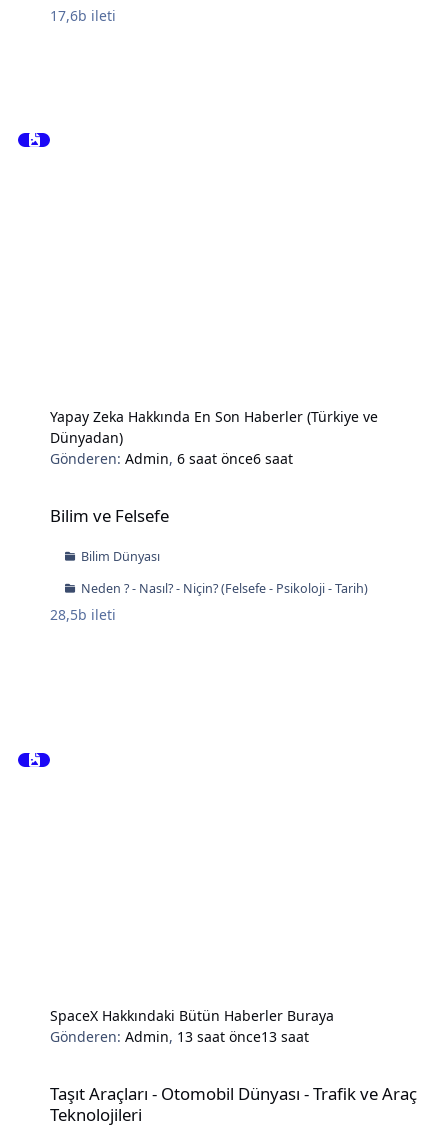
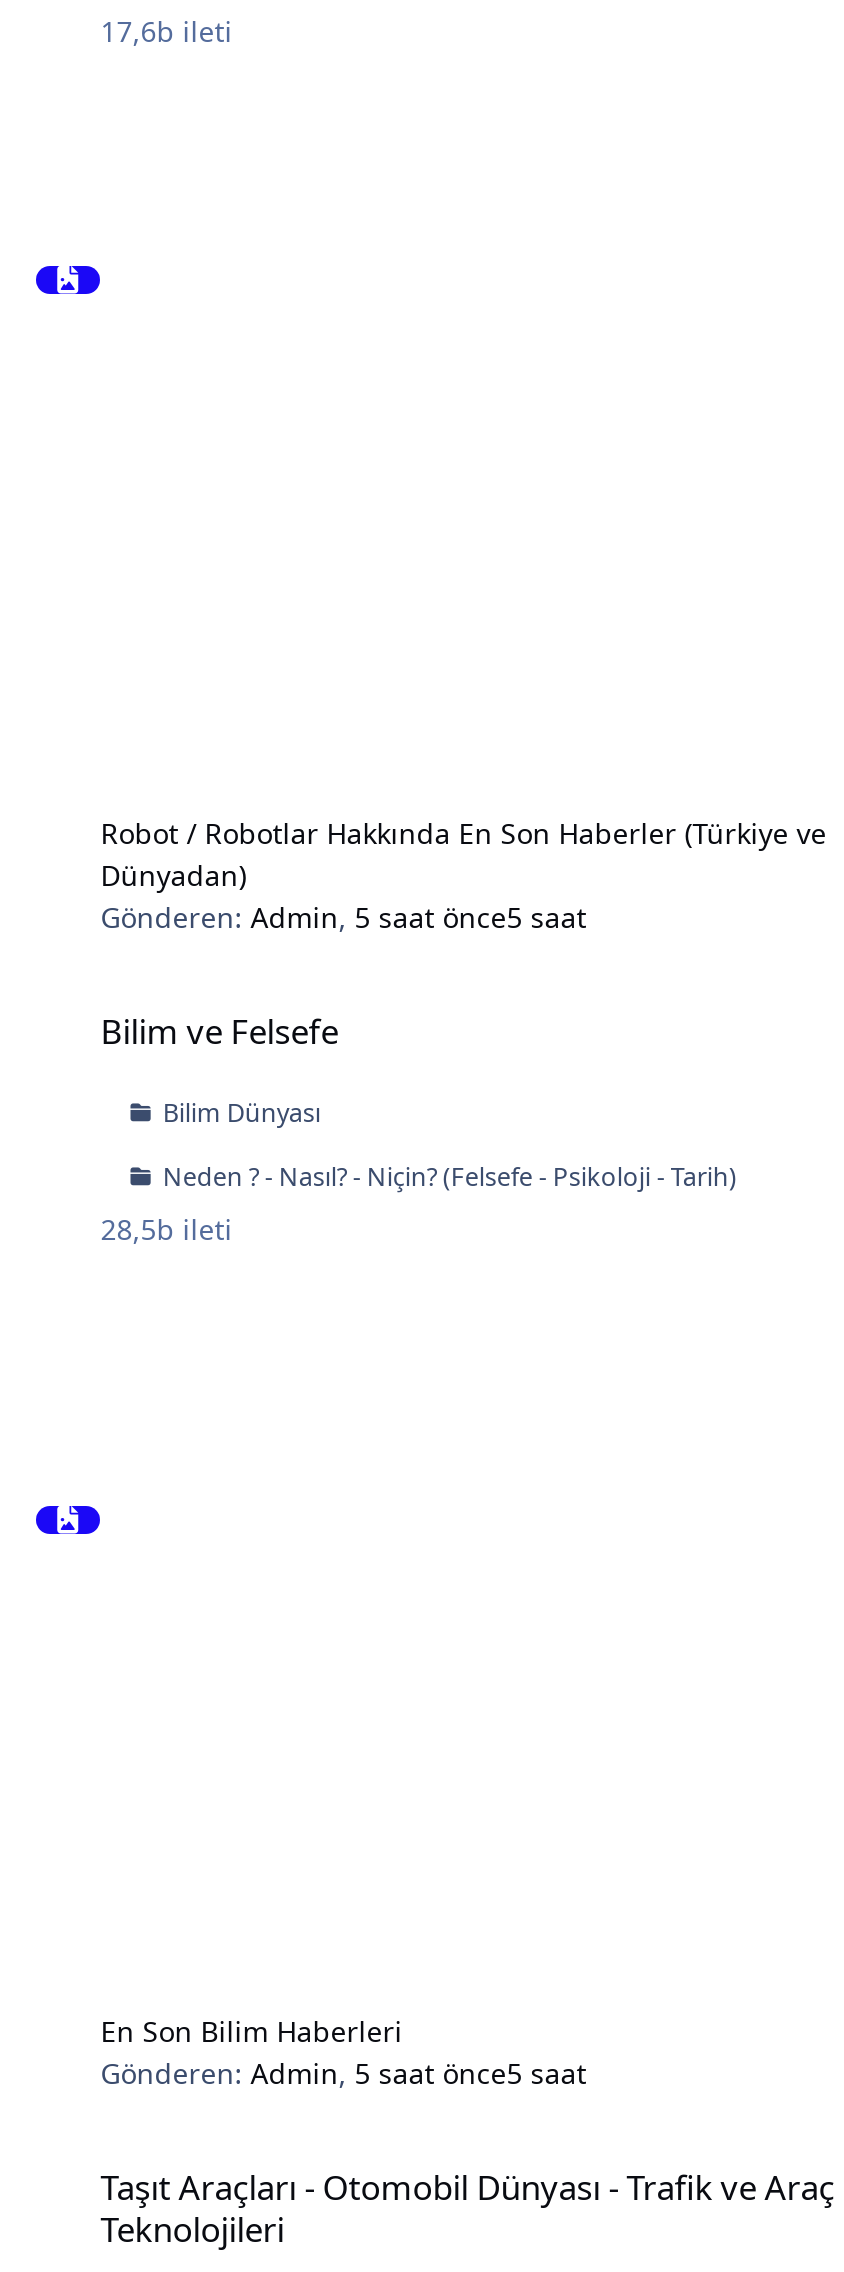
- Yapay Zeka Hakkında En Son Haberler (Türkiye ve
+ Robot / Robotlar Hakkında En Son Haberler (Türkiye ve

- Gönderen: Admin, 6 saat önce6 saat
+ Gönderen: Admin, 5 saat önce5 saat

- SpaceX Hakkındaki Bütün Haberler Buraya
- Gönderen: Admin, 13 saat önce13 saat
+ En Son Bilim Haberleri
+ Gönderen: Admin, 5 saat önce5 saat
